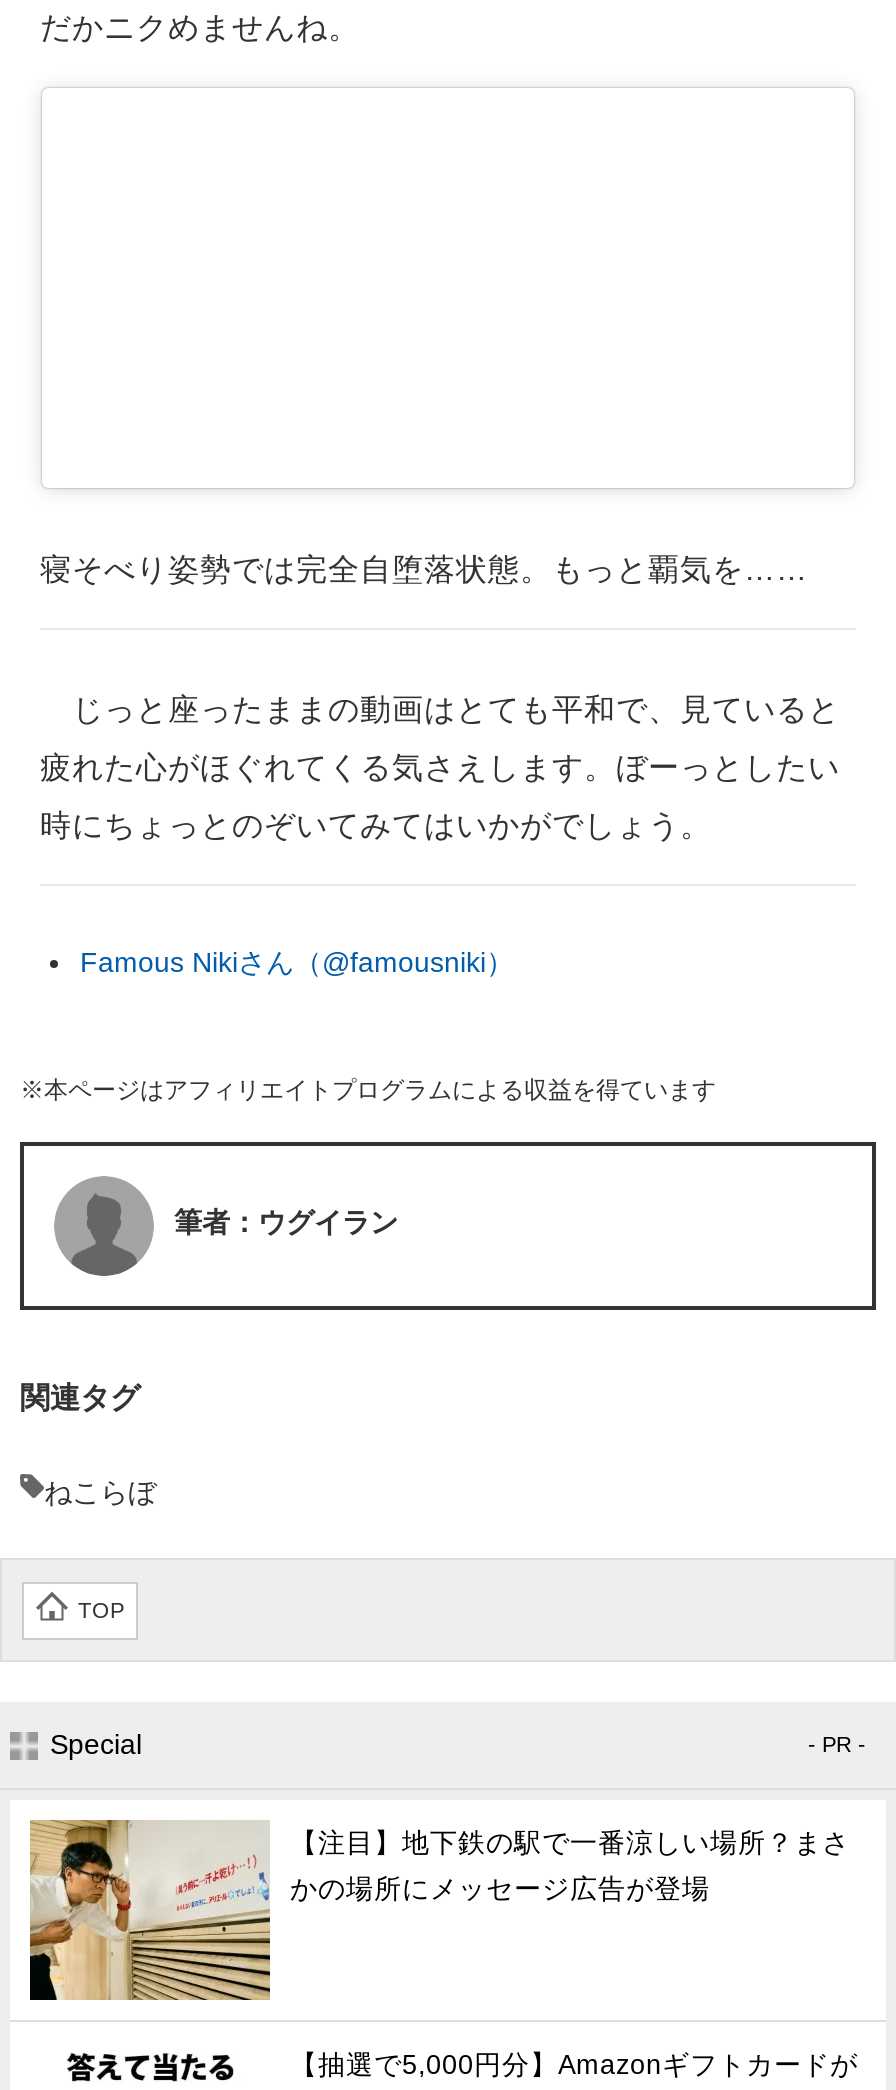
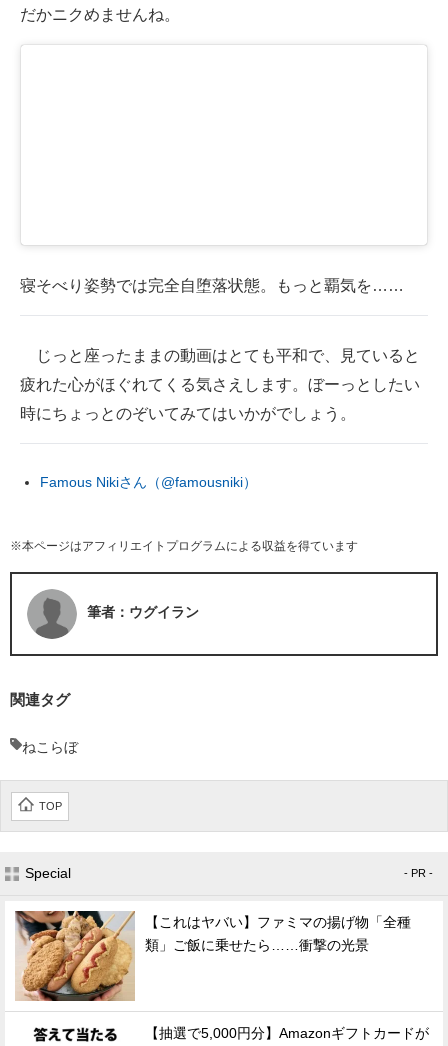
- [image]
- 【注目】地下鉄の駅で一番涼しい場所？まさ
+ [image]
+ 【これはヤバい】ファミマの揚げ物「全種

- かの場所にメッセージ広告が登場
+ 類」ご飯に乗せたら……衝撃の光景
